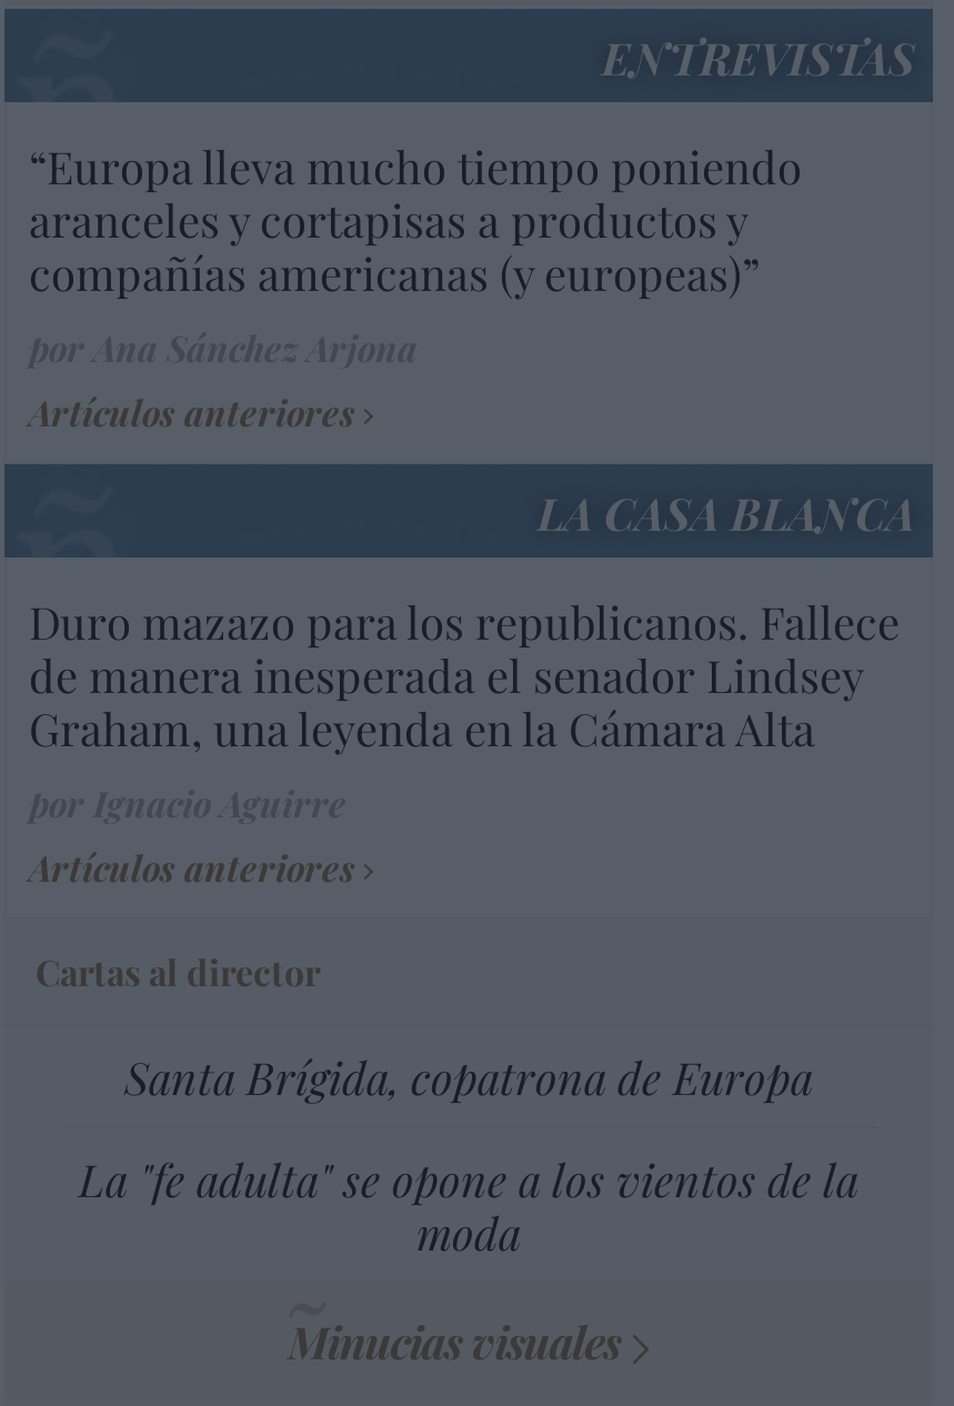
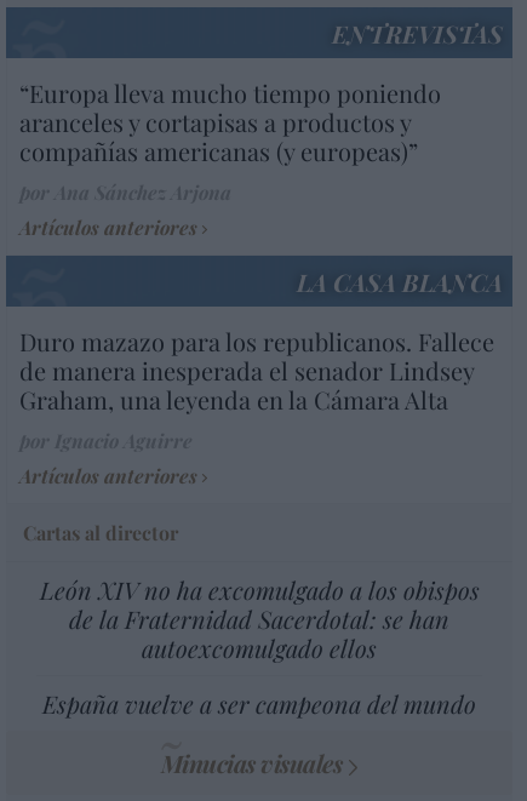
- Santa Brígida, copatrona de Europa
+ León XIV no ha excomulgado a los obispos
+ de la Fraternidad Sacerdotal: se han
+ autoexcomulgado ellos

- La "fe adulta" se opone a los vientos de la
- moda
+ España vuelve a ser campeona del mundo
